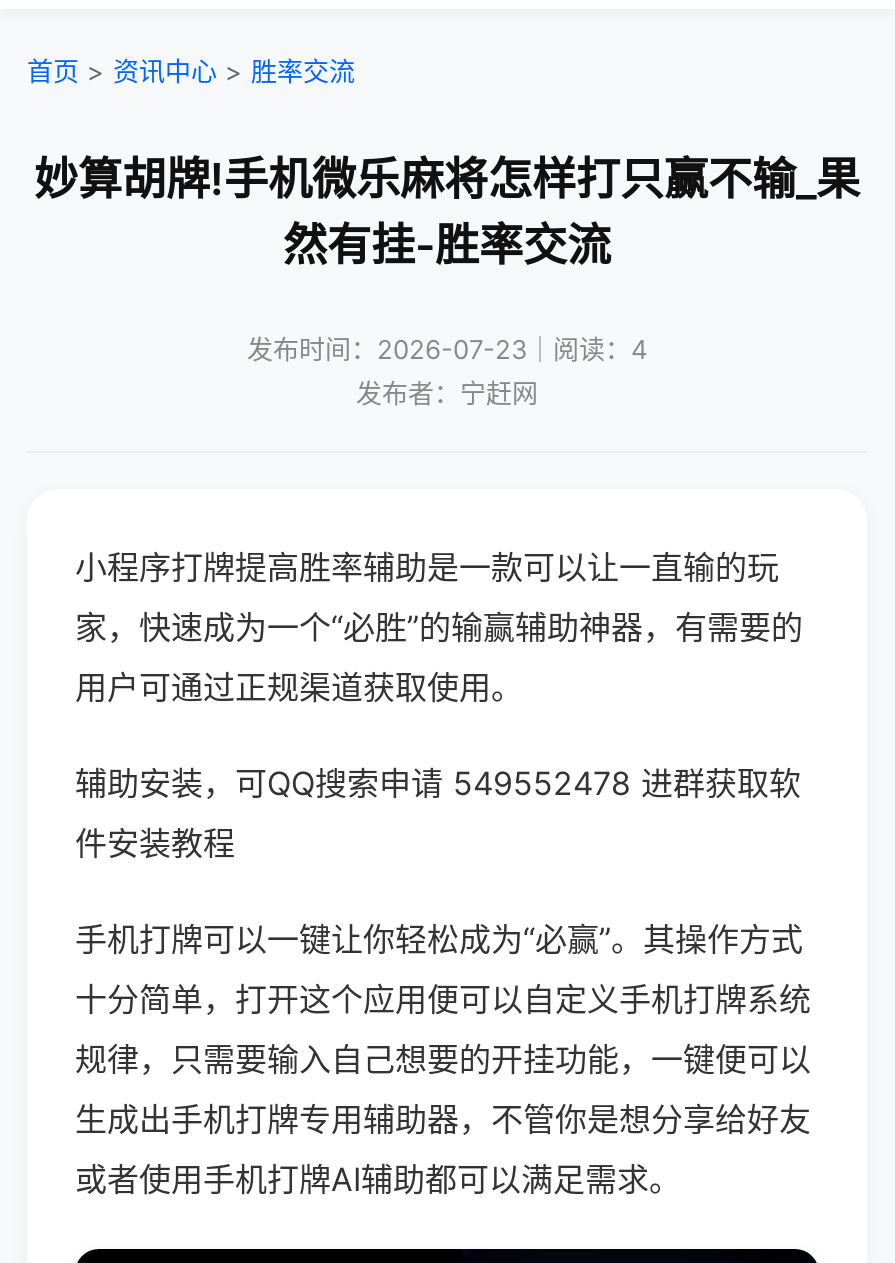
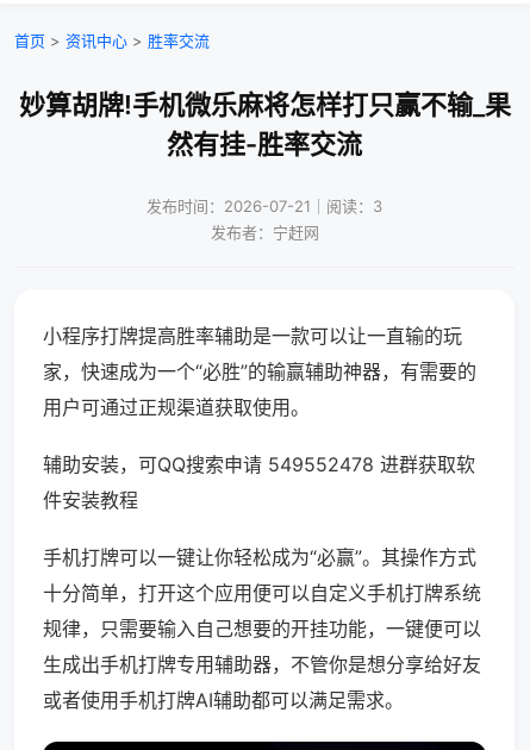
- 发布时间：2026-07-23｜阅读：4
+ 发布时间：2026-07-21｜阅读：3
